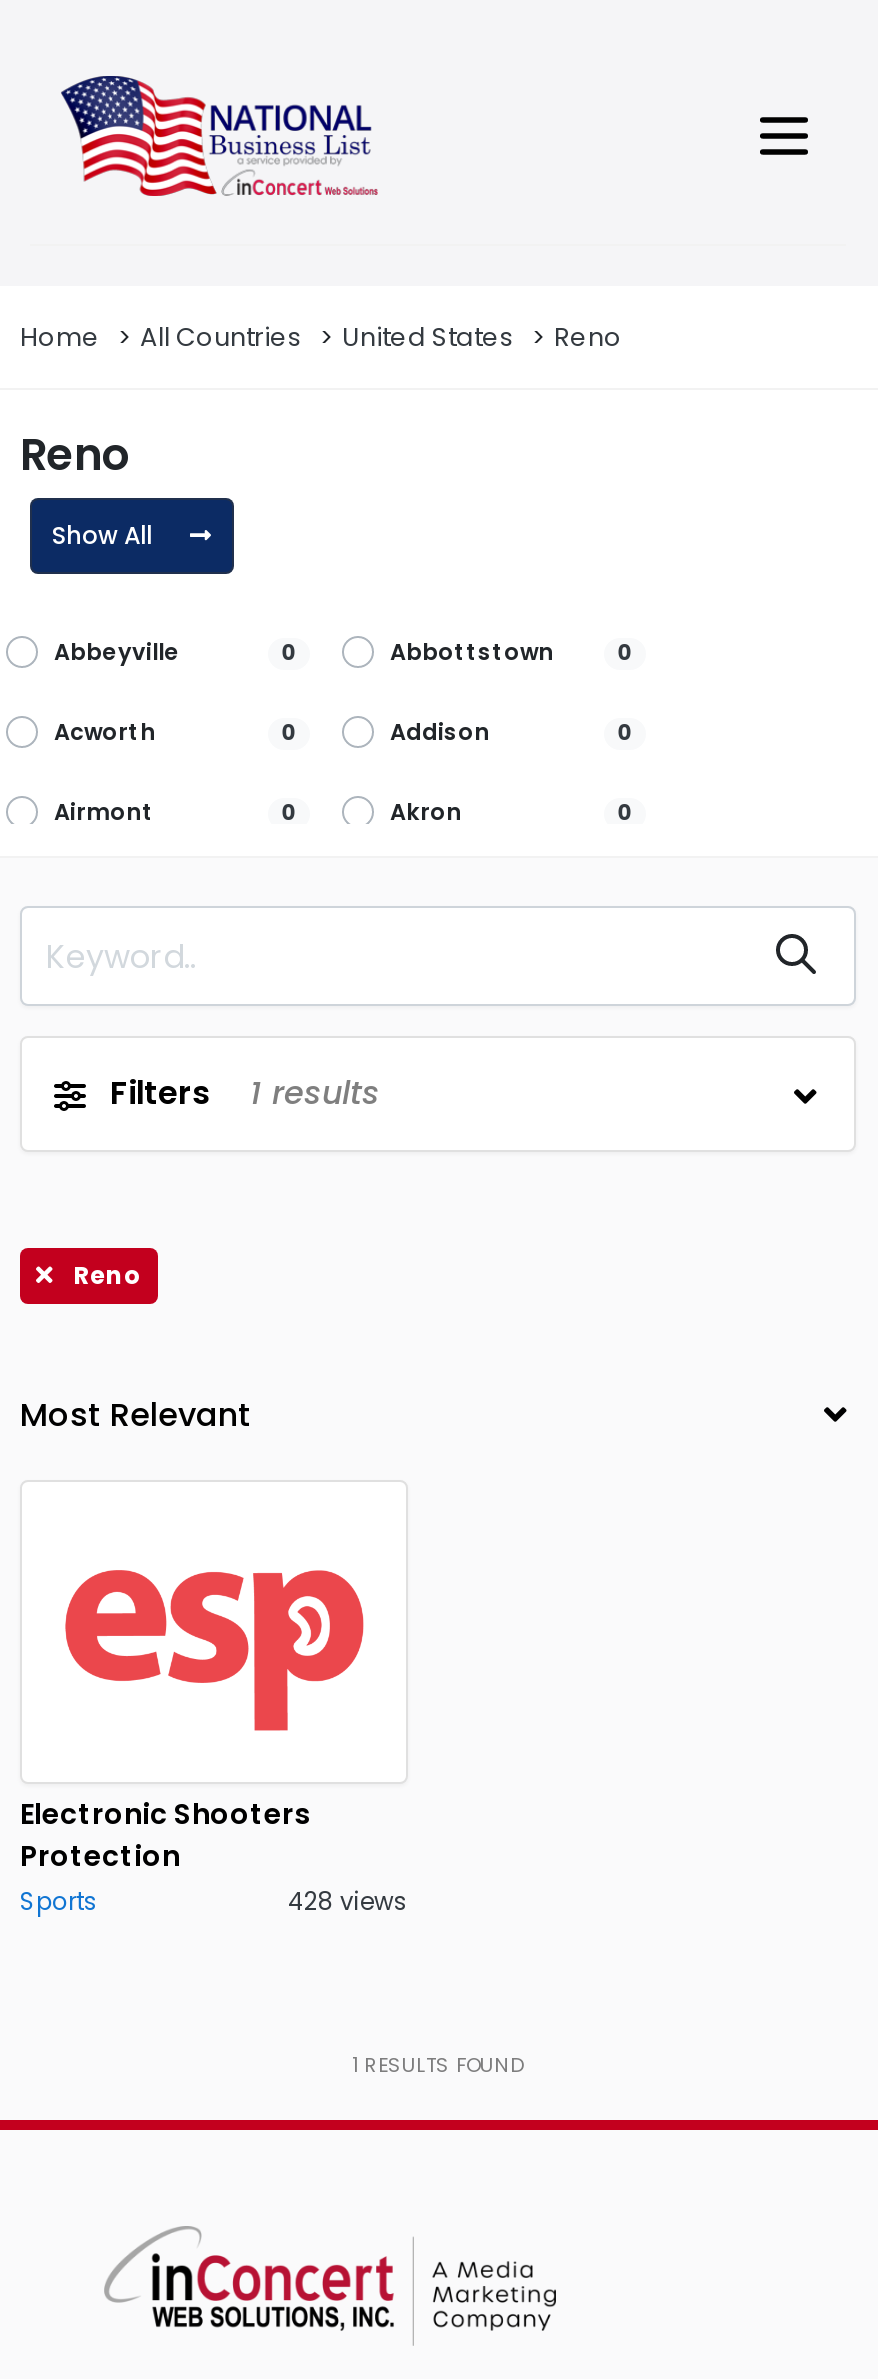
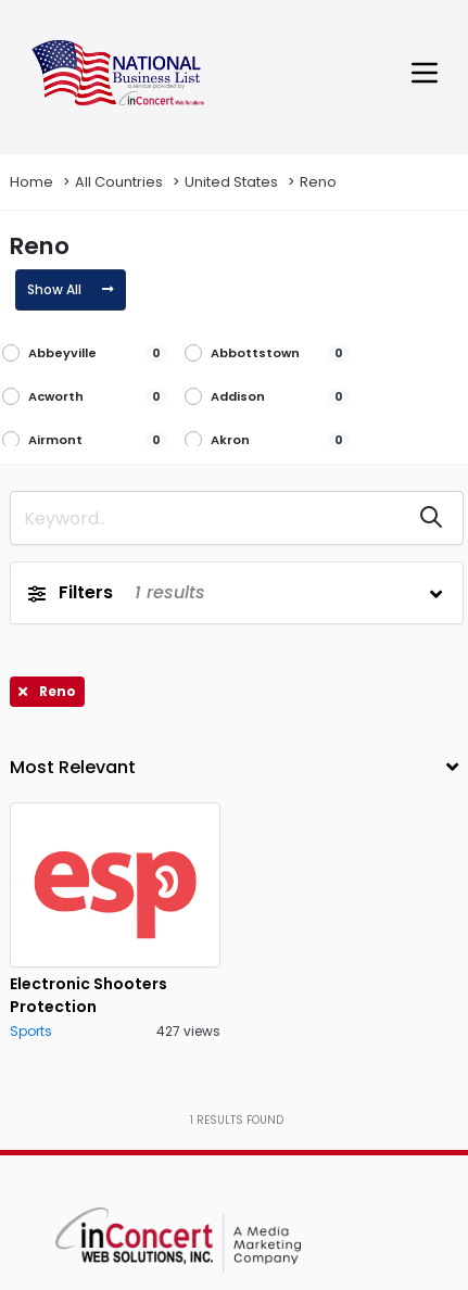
- 428 views
+ 427 views
